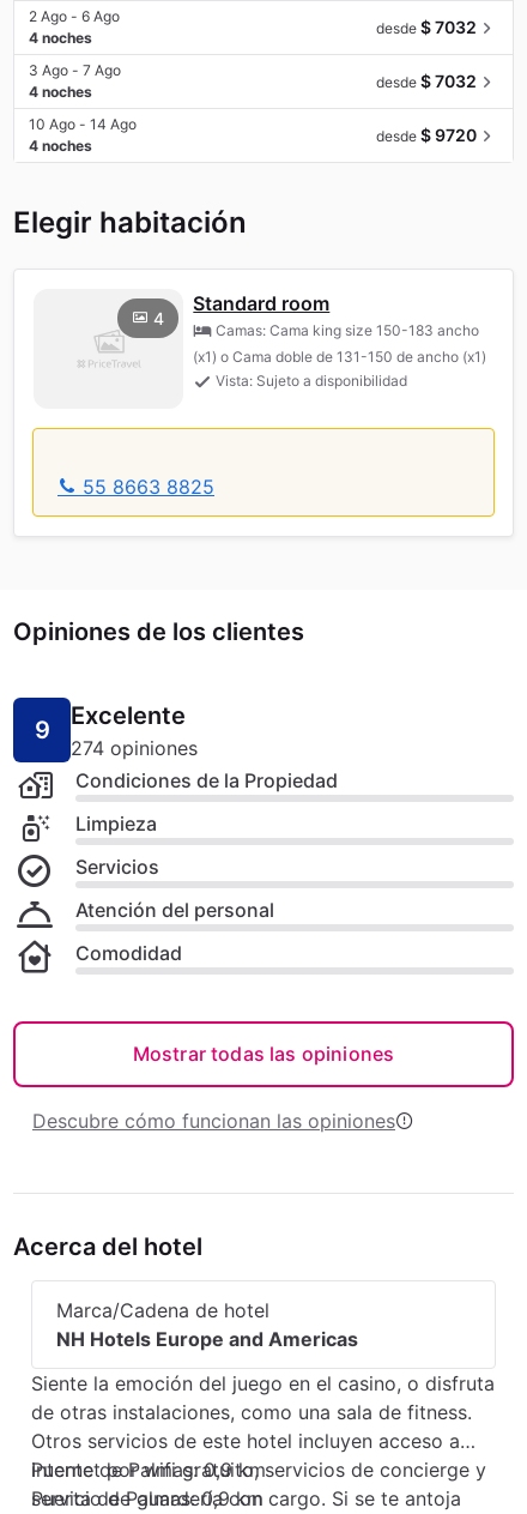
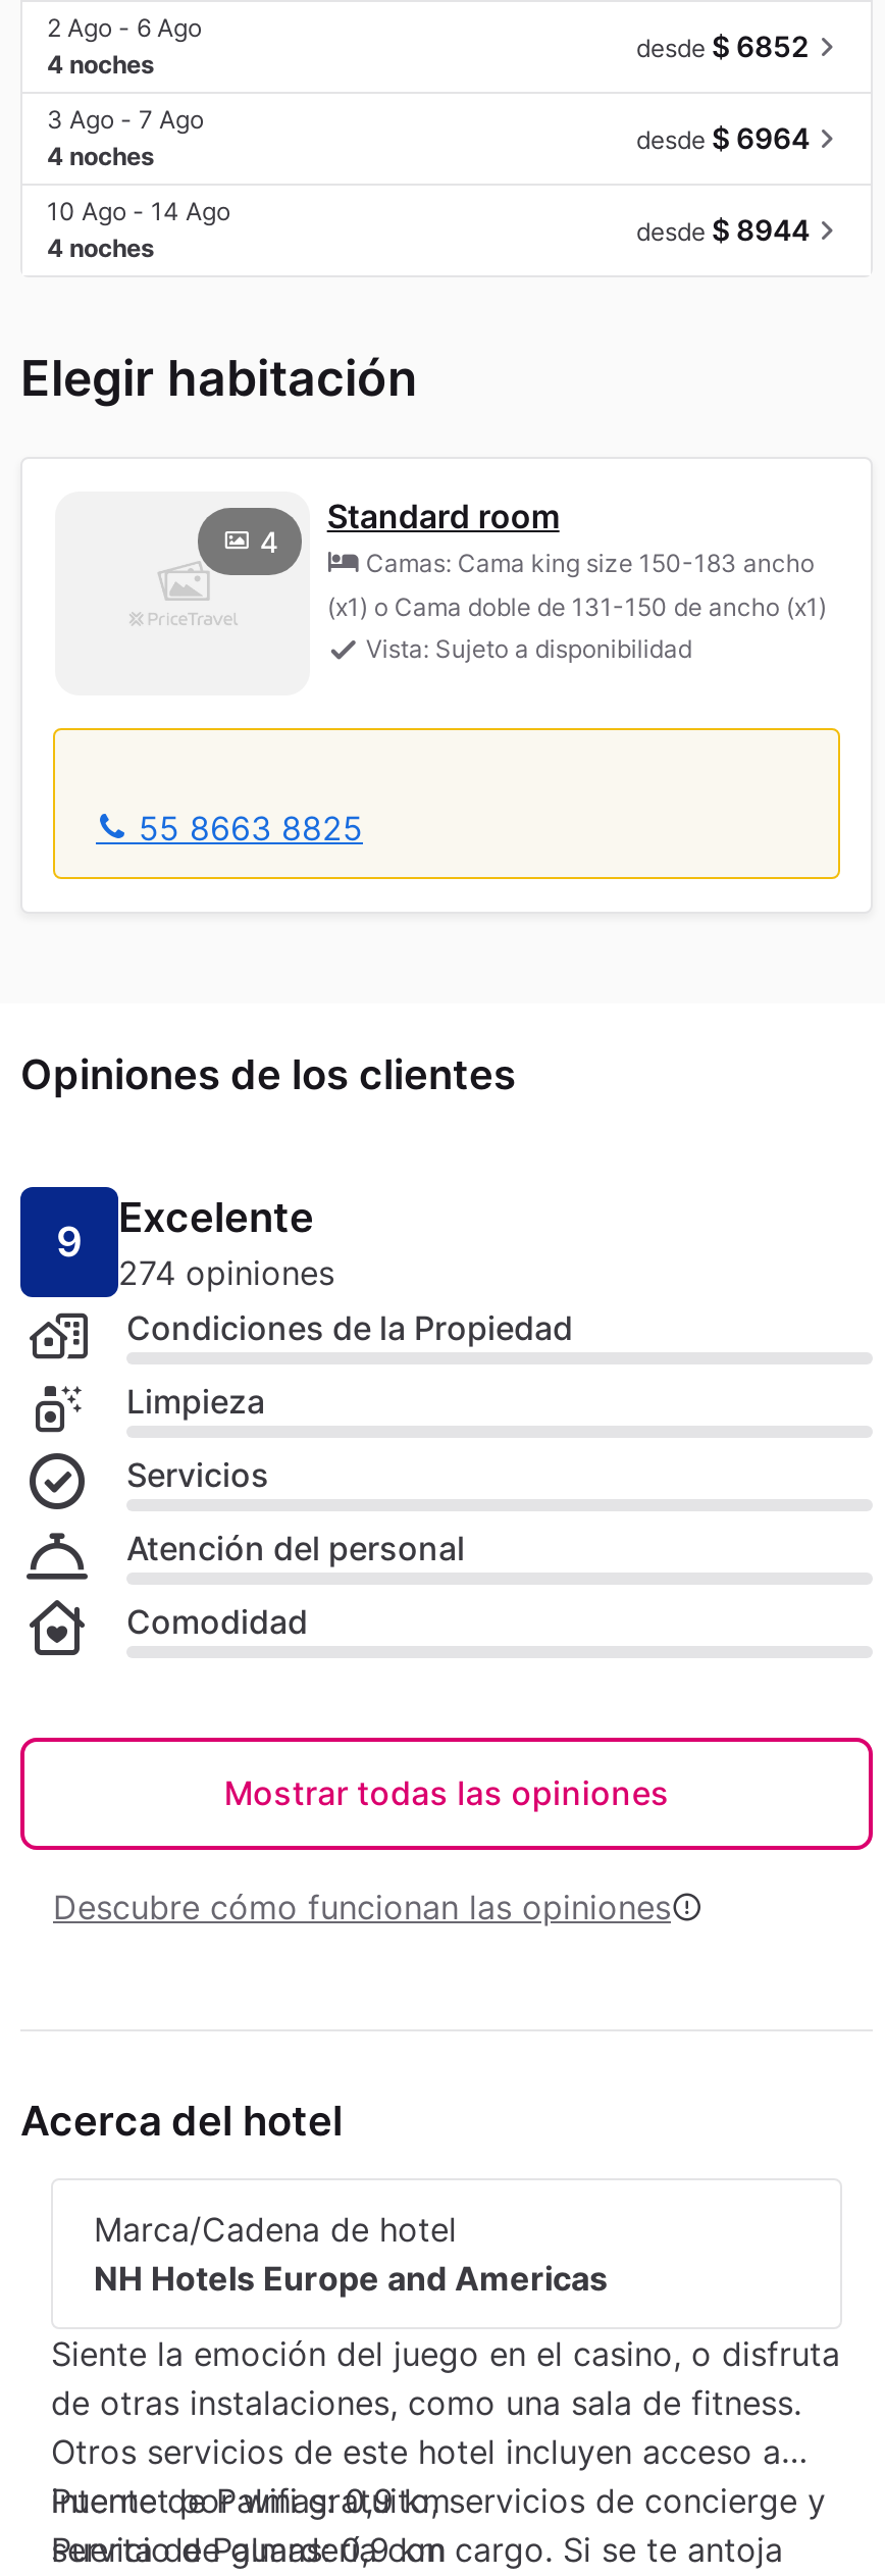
- desde $ 7032
+ desde $ 6852

- desde $ 7032
+ desde $ 6964

- desde $ 9720
+ desde $ 8944
